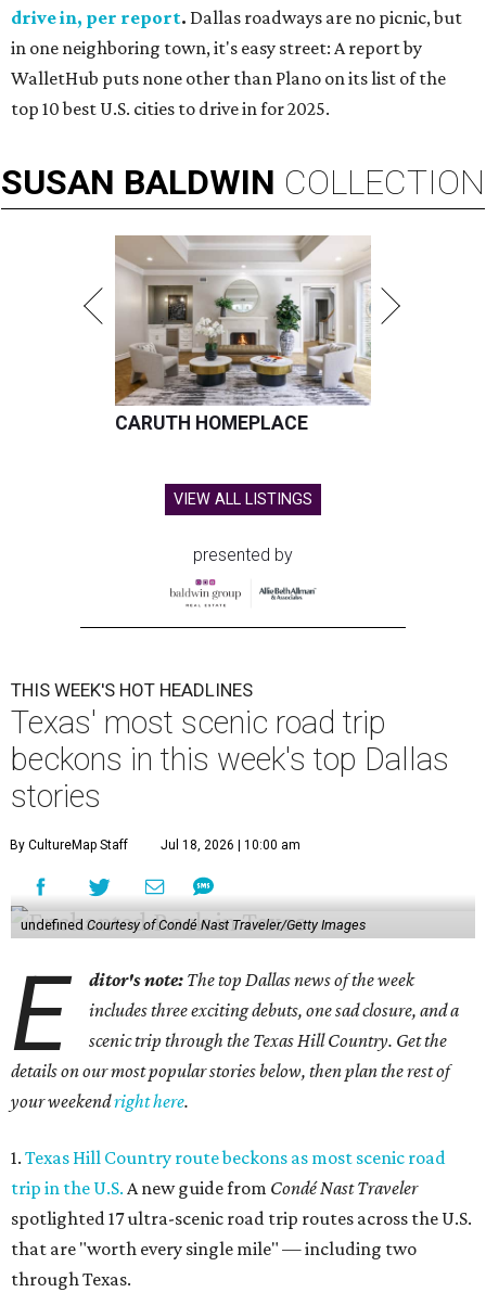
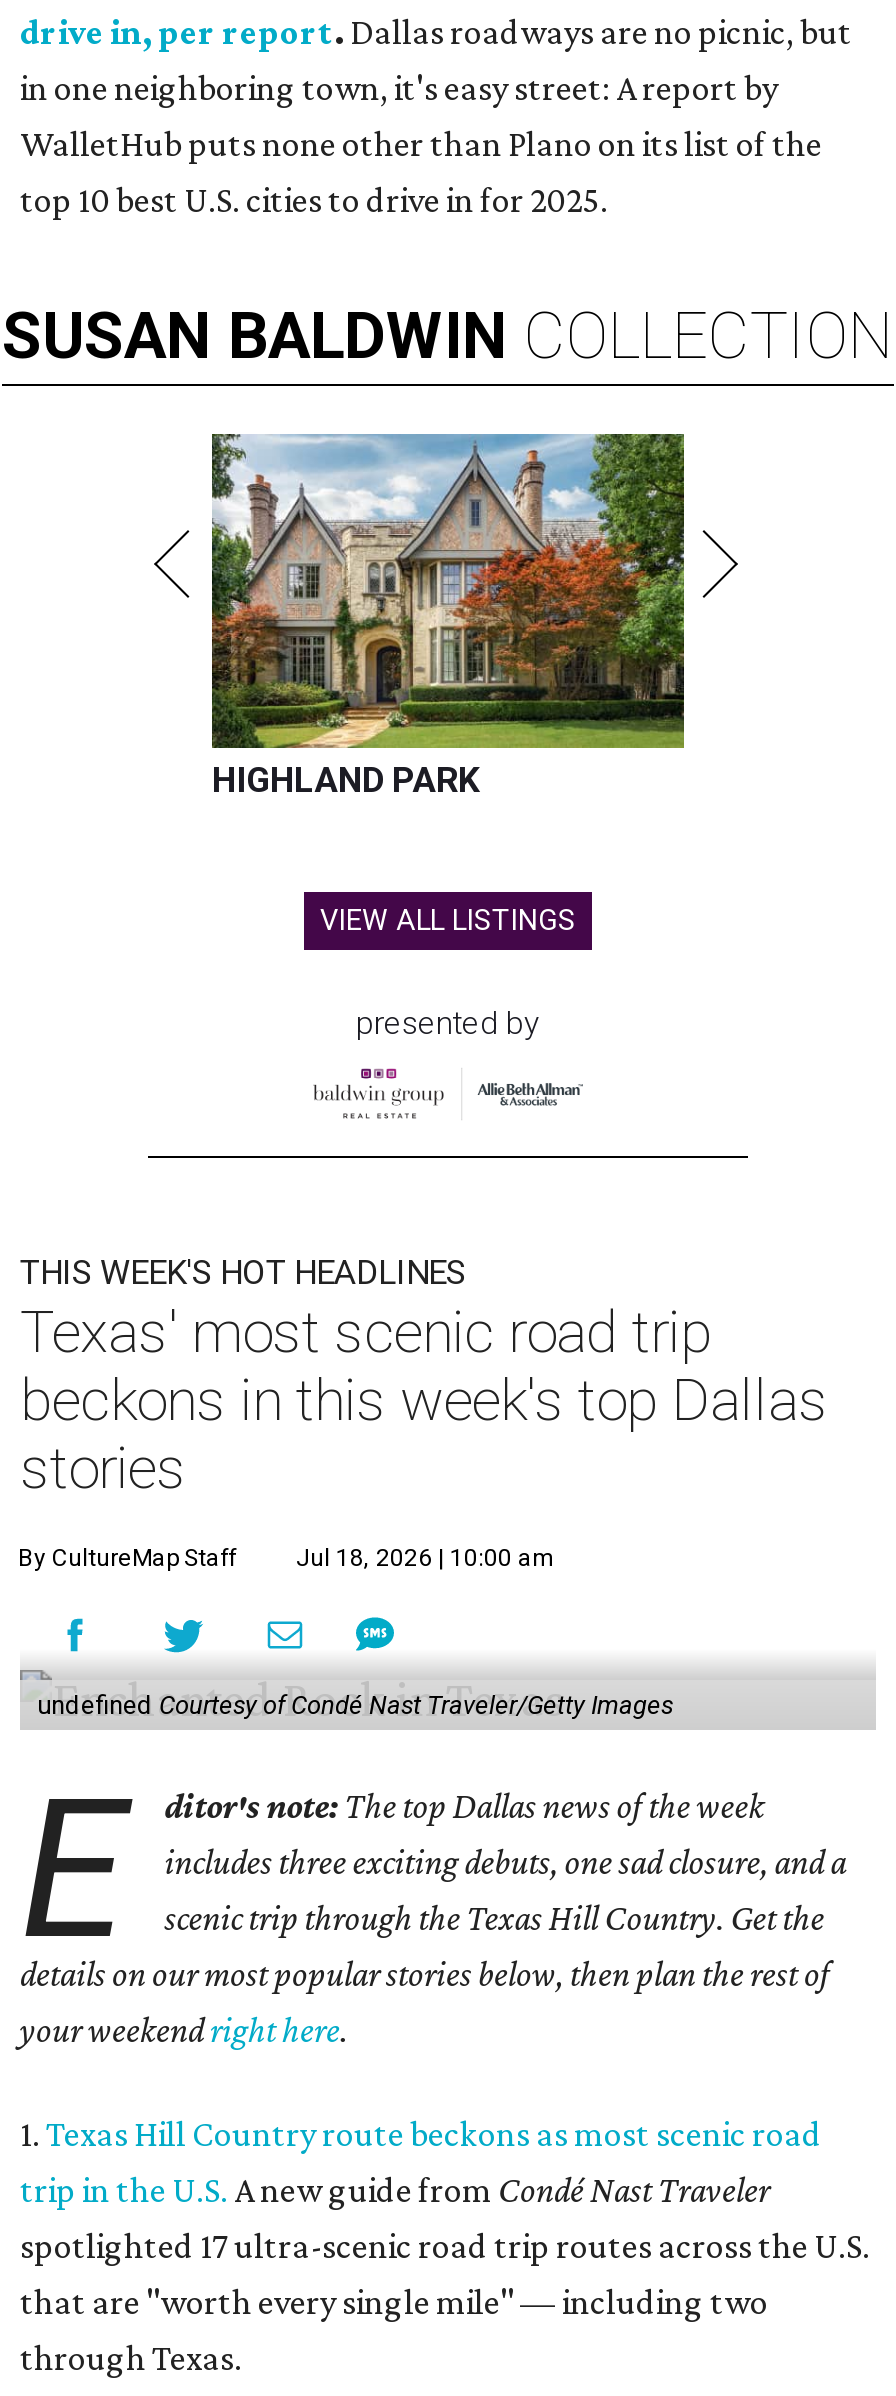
- [image]
- CARUTH HOMEPLACE
+ [image]
+ HIGHLAND PARK
